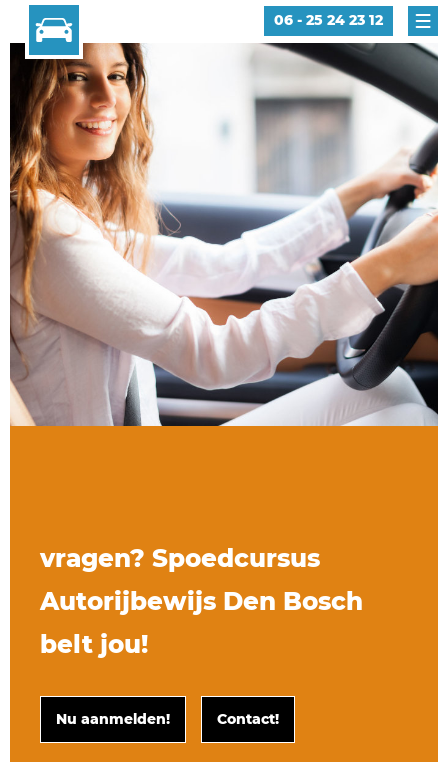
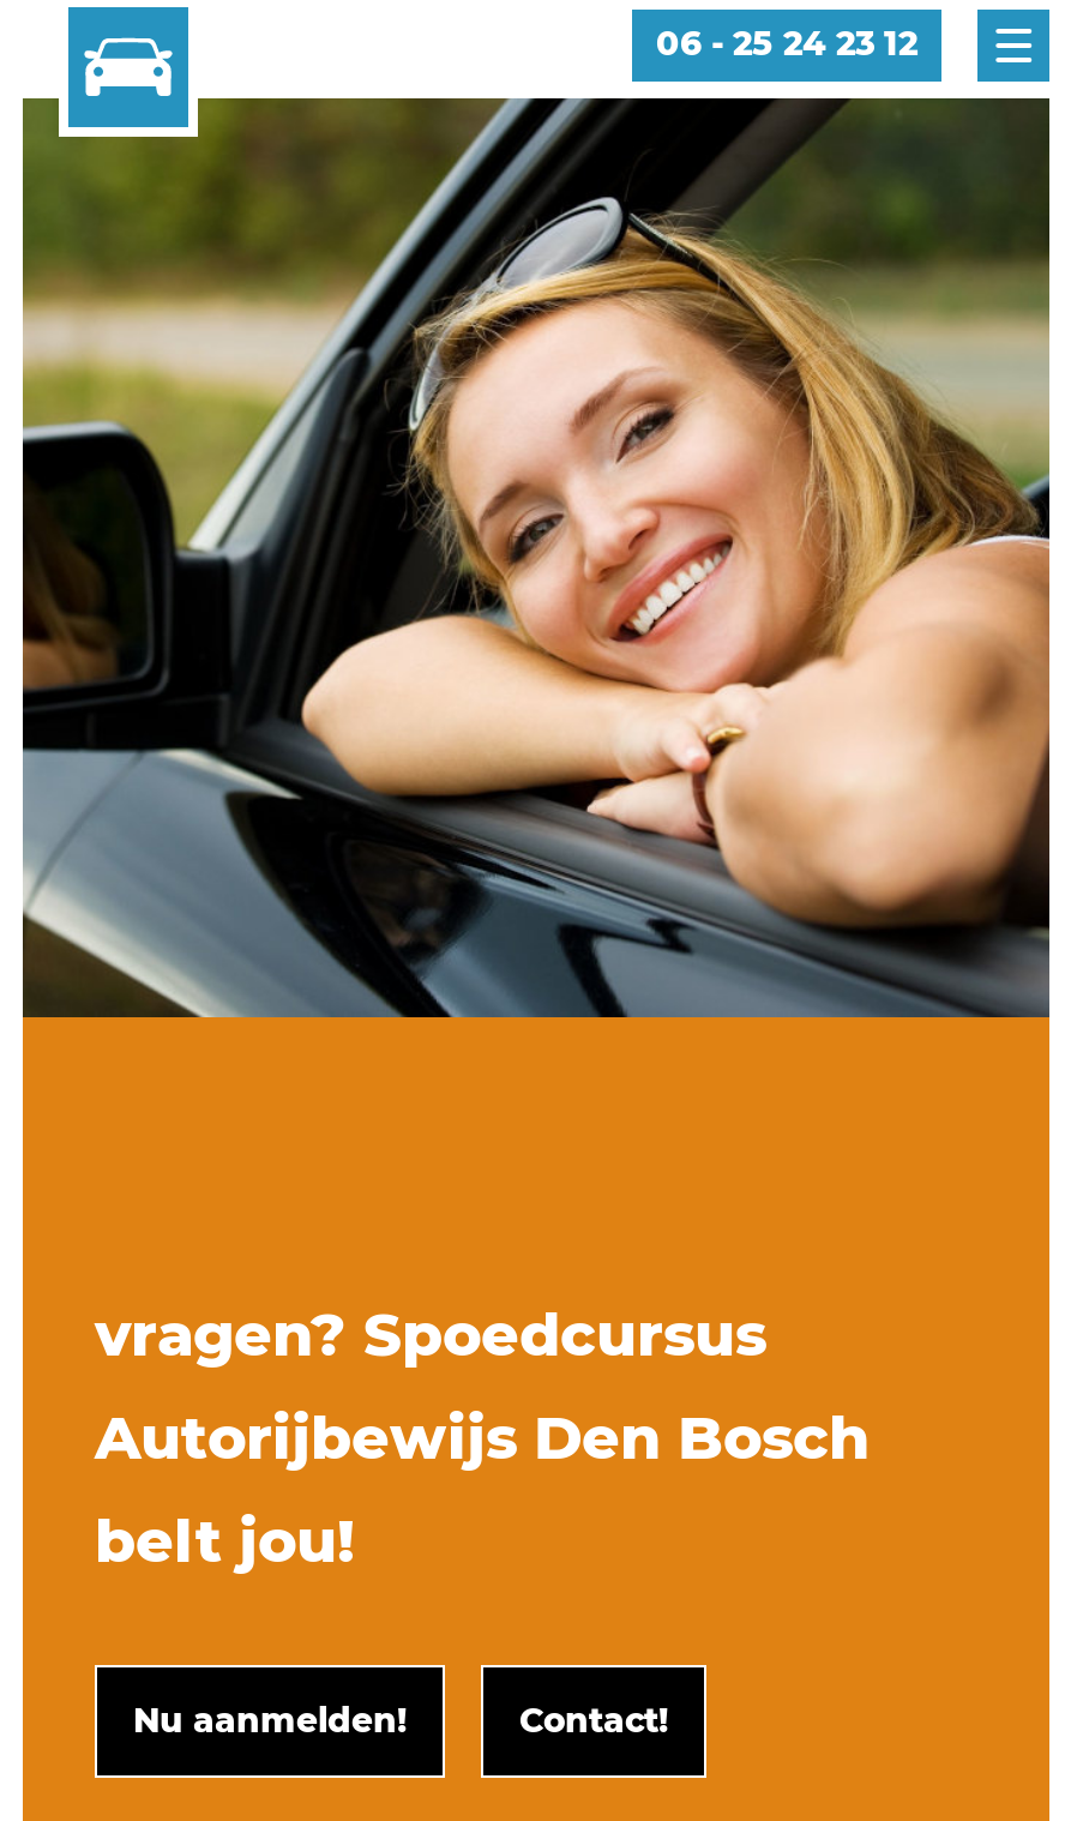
- [image]
+ [image]
